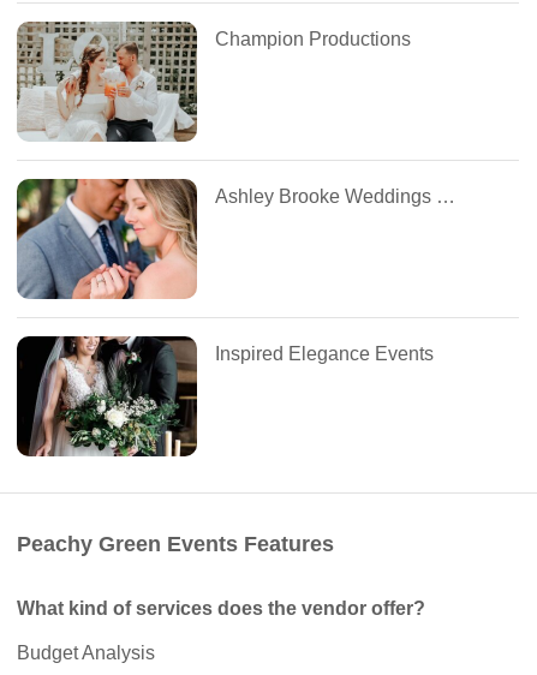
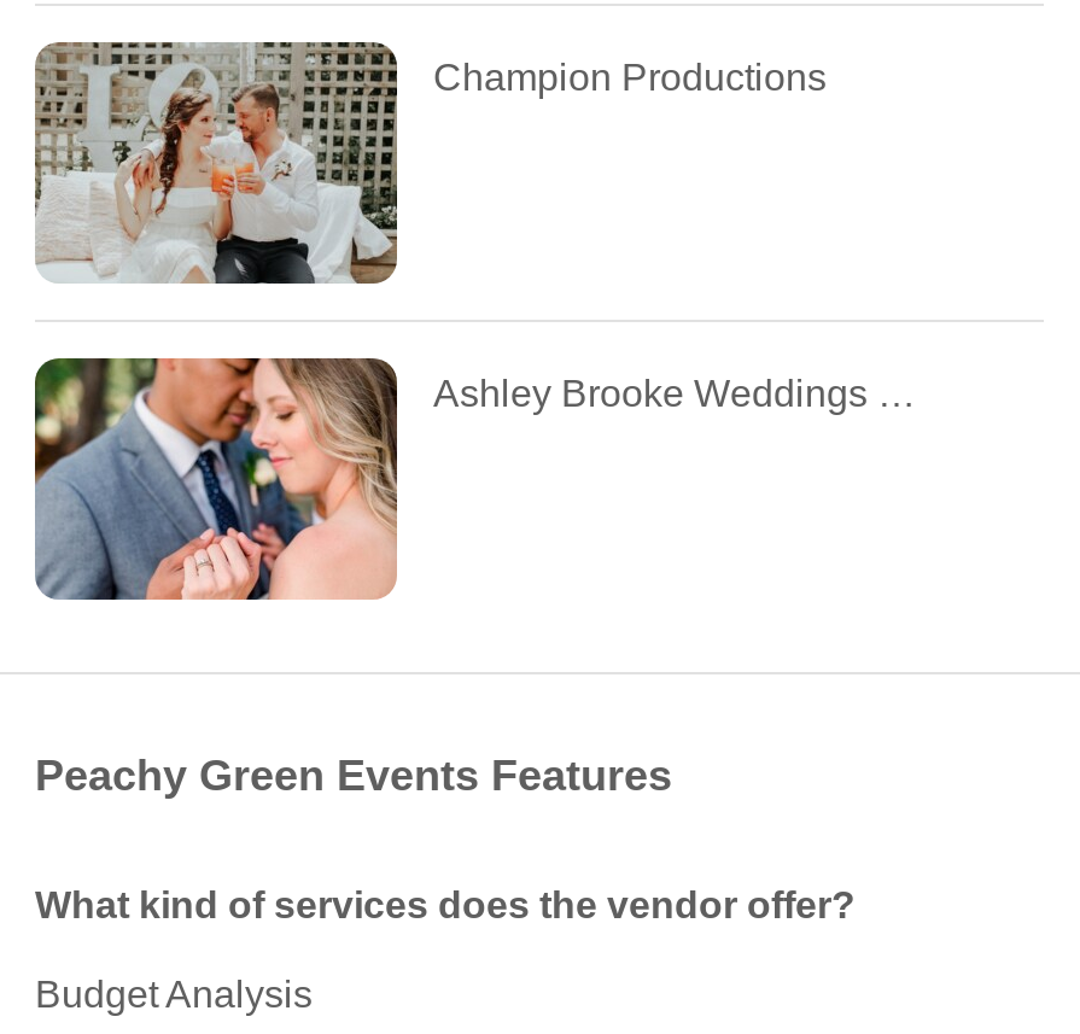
- [image]
- Inspired Elegance Events
